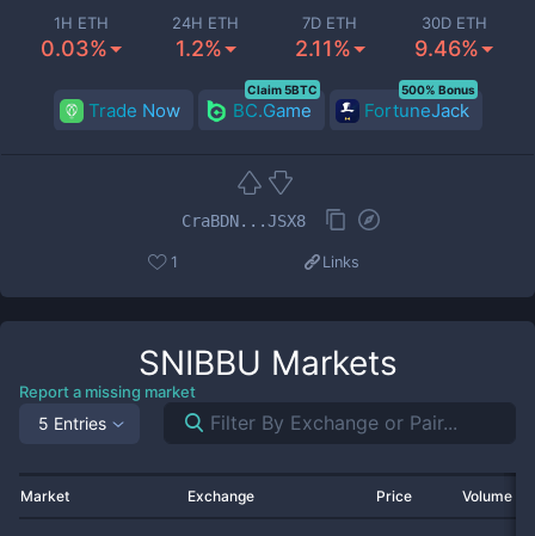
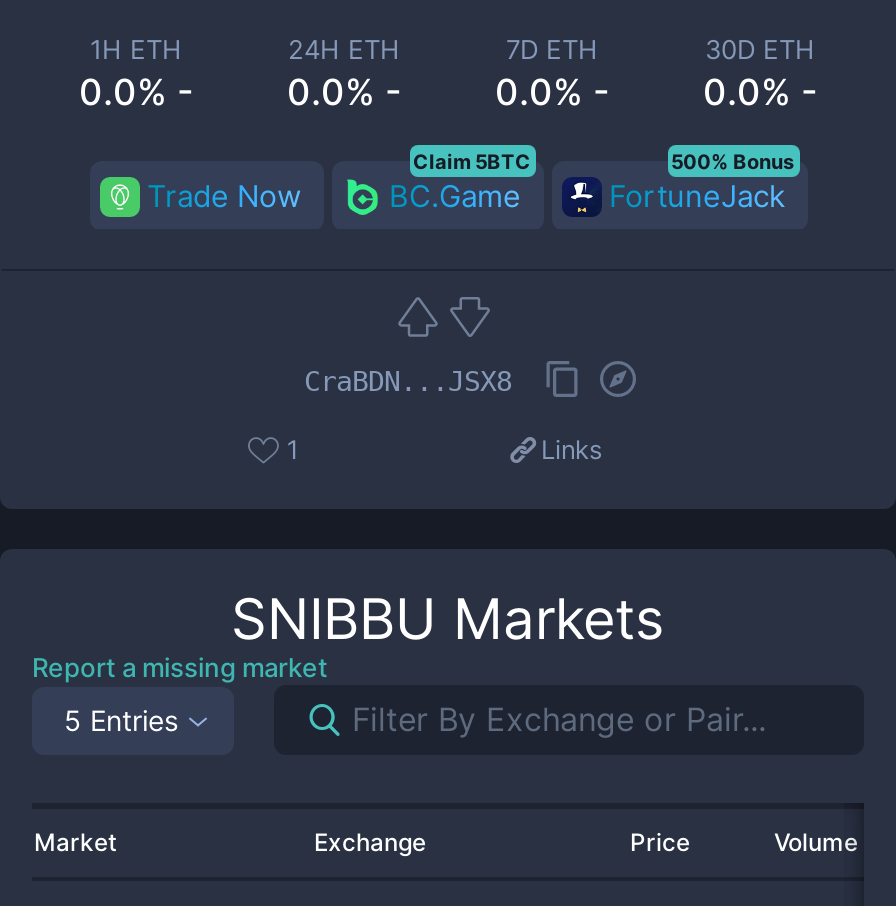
- 0.03%
+ 0.0% -

- 1.2%
+ 0.0% -

- 2.11%
+ 0.0% -

- 9.46%
+ 0.0% -
